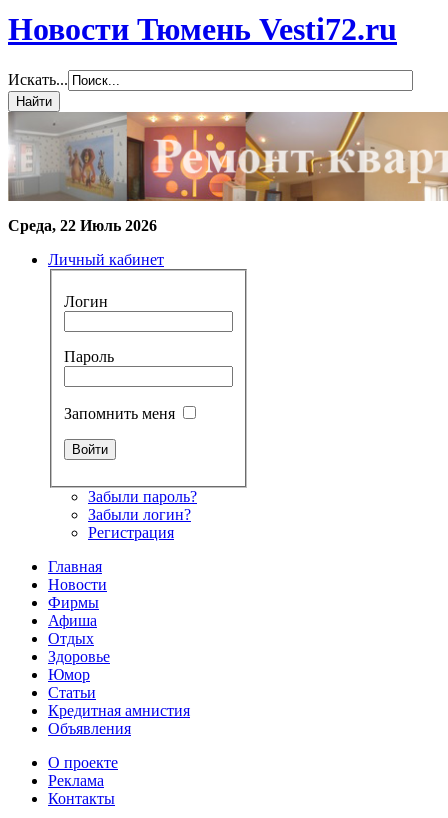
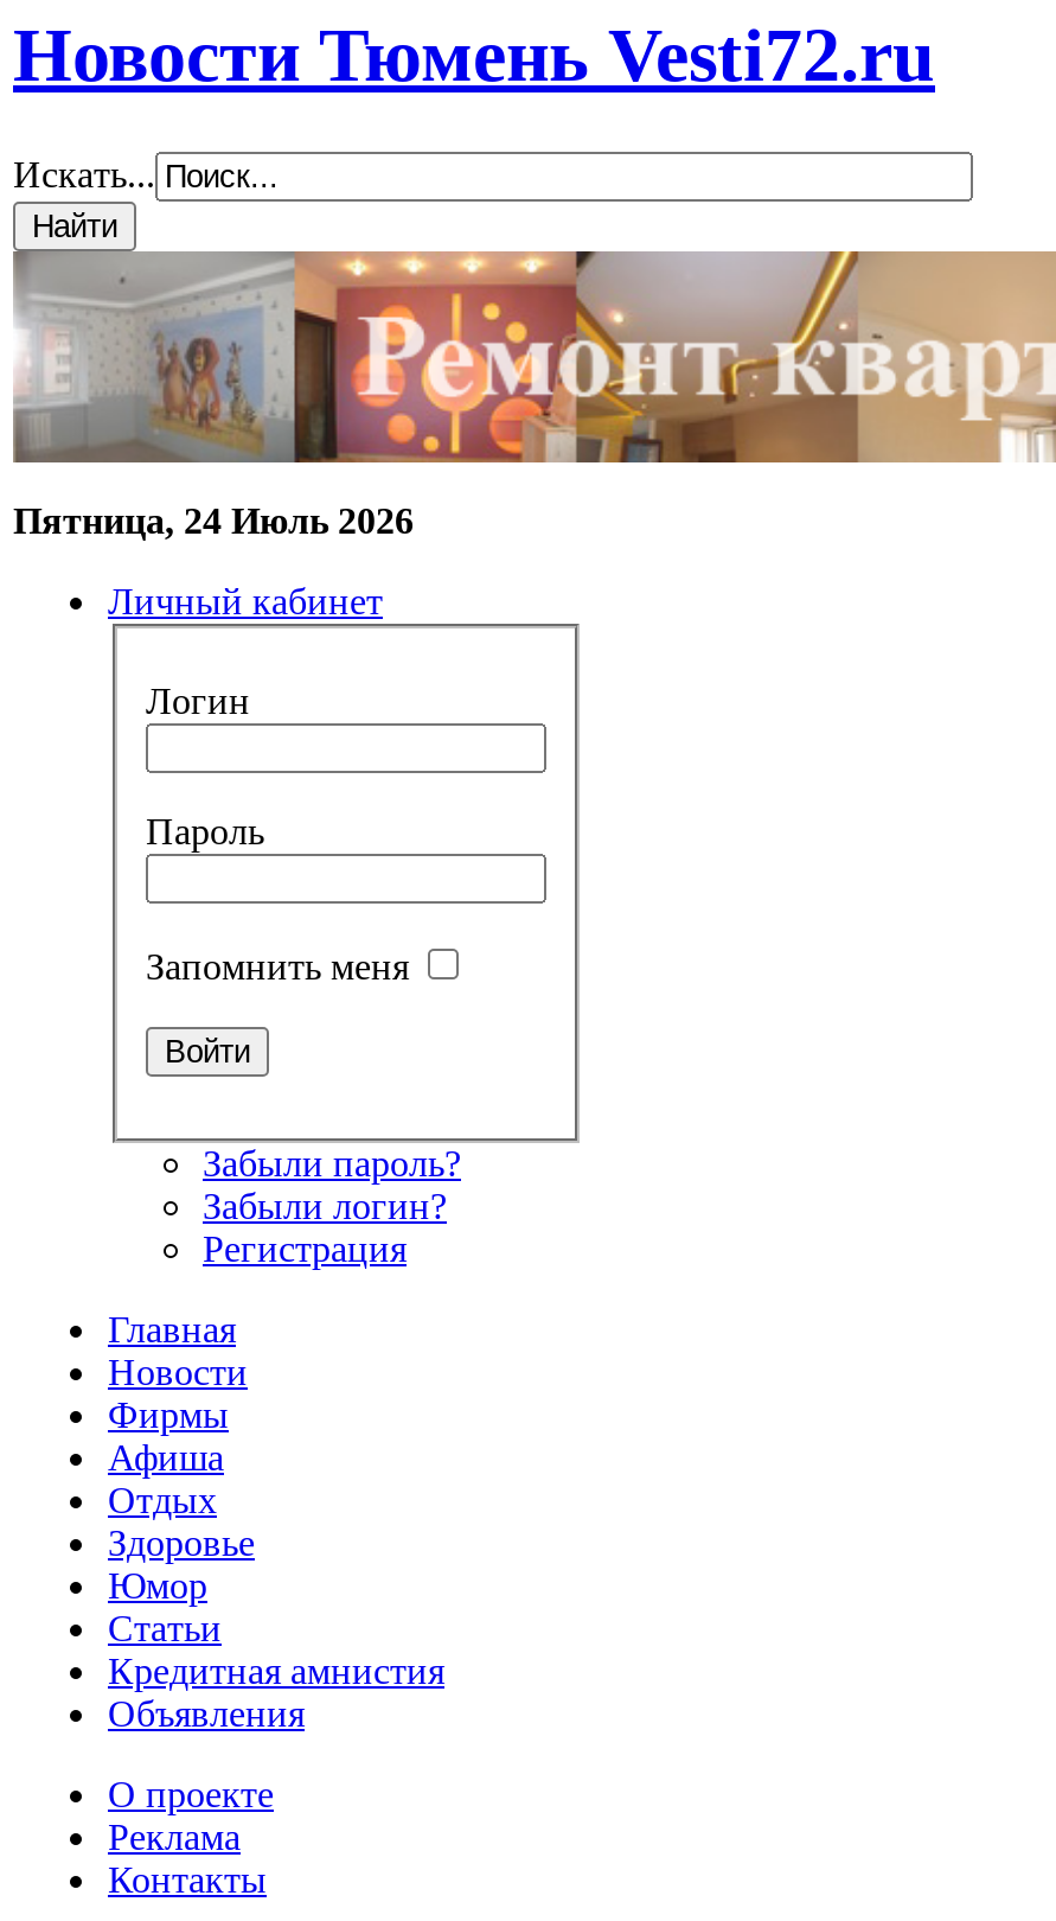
- Среда, 22 Июль 2026
+ Пятница, 24 Июль 2026
